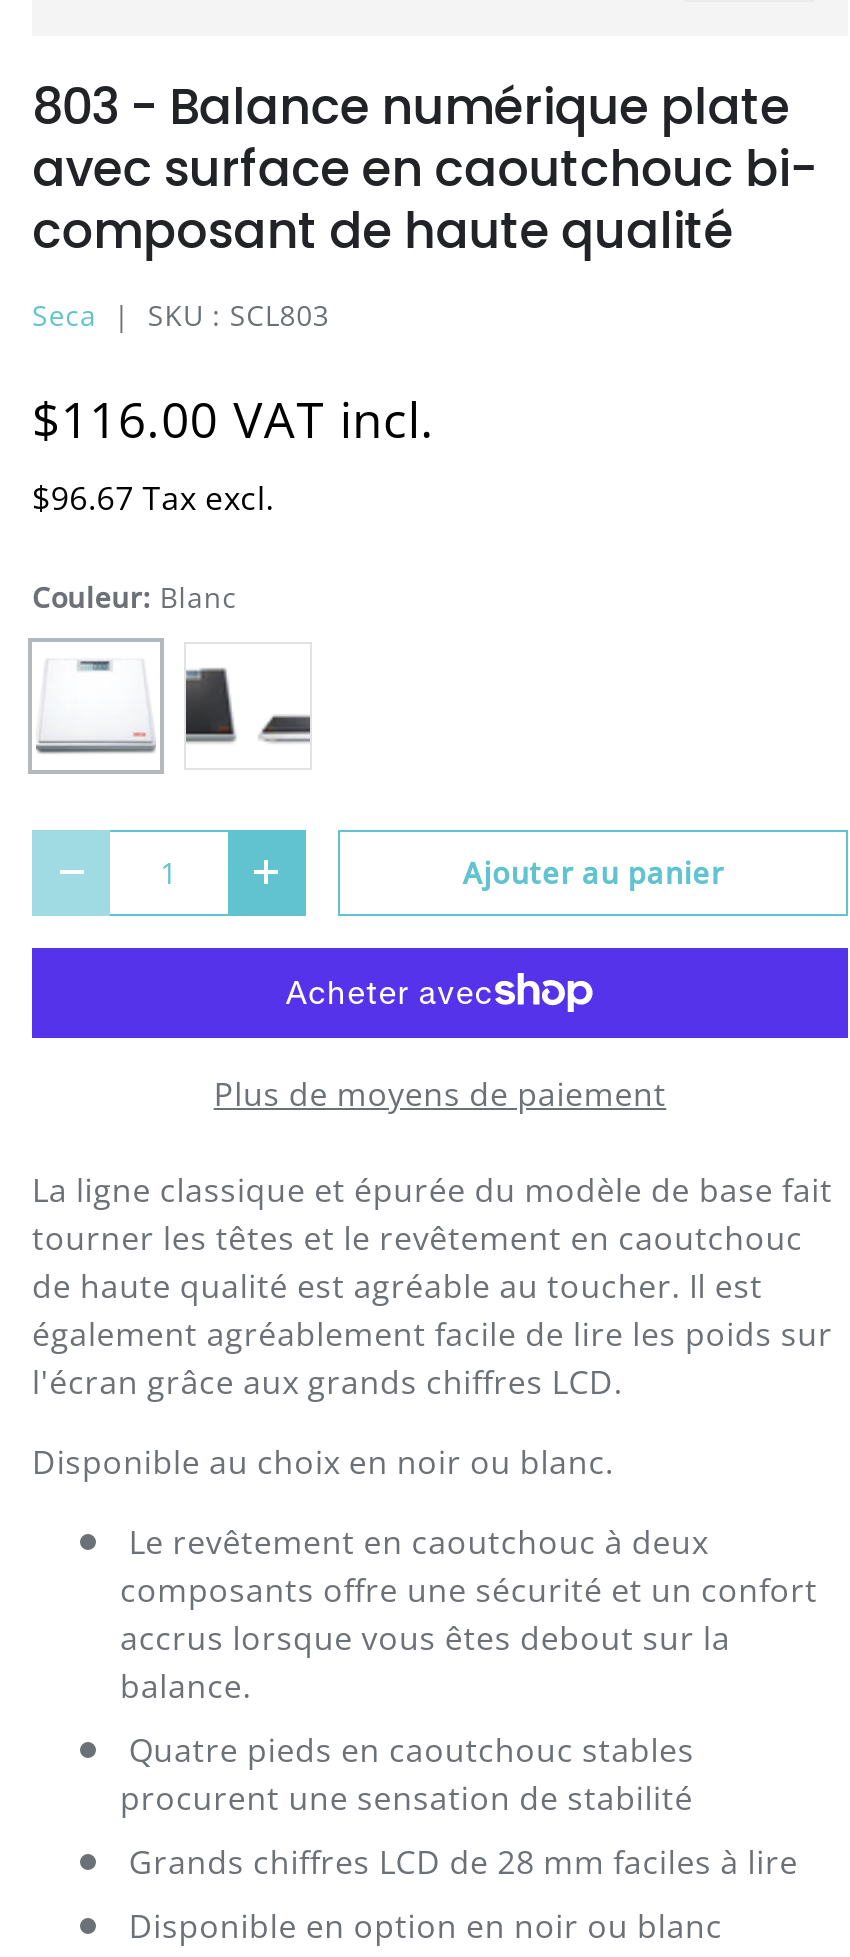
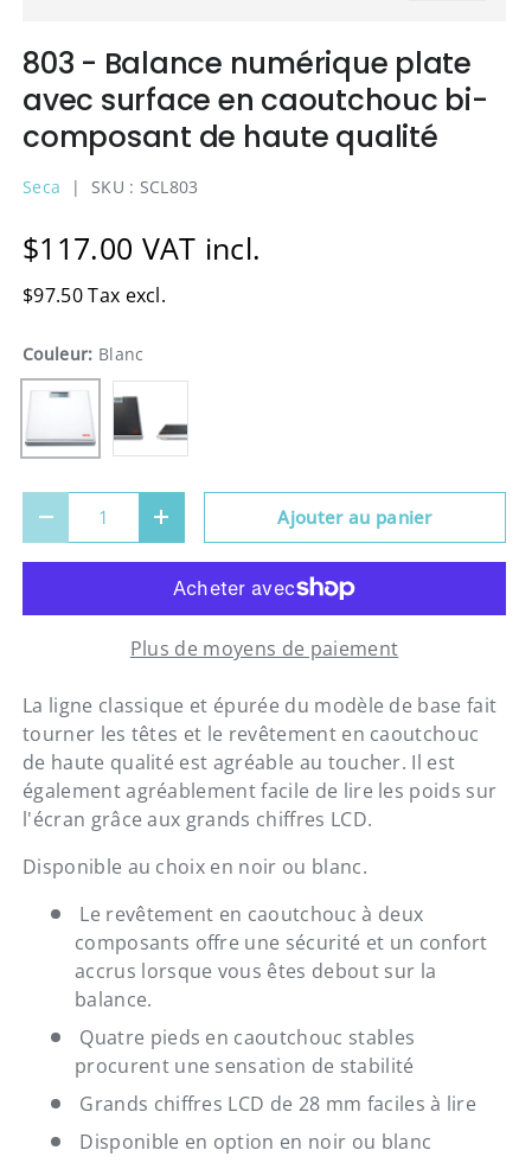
- $116.00 VAT incl.
+ $117.00 VAT incl.

- $96.67 Tax excl.
+ $97.50 Tax excl.
